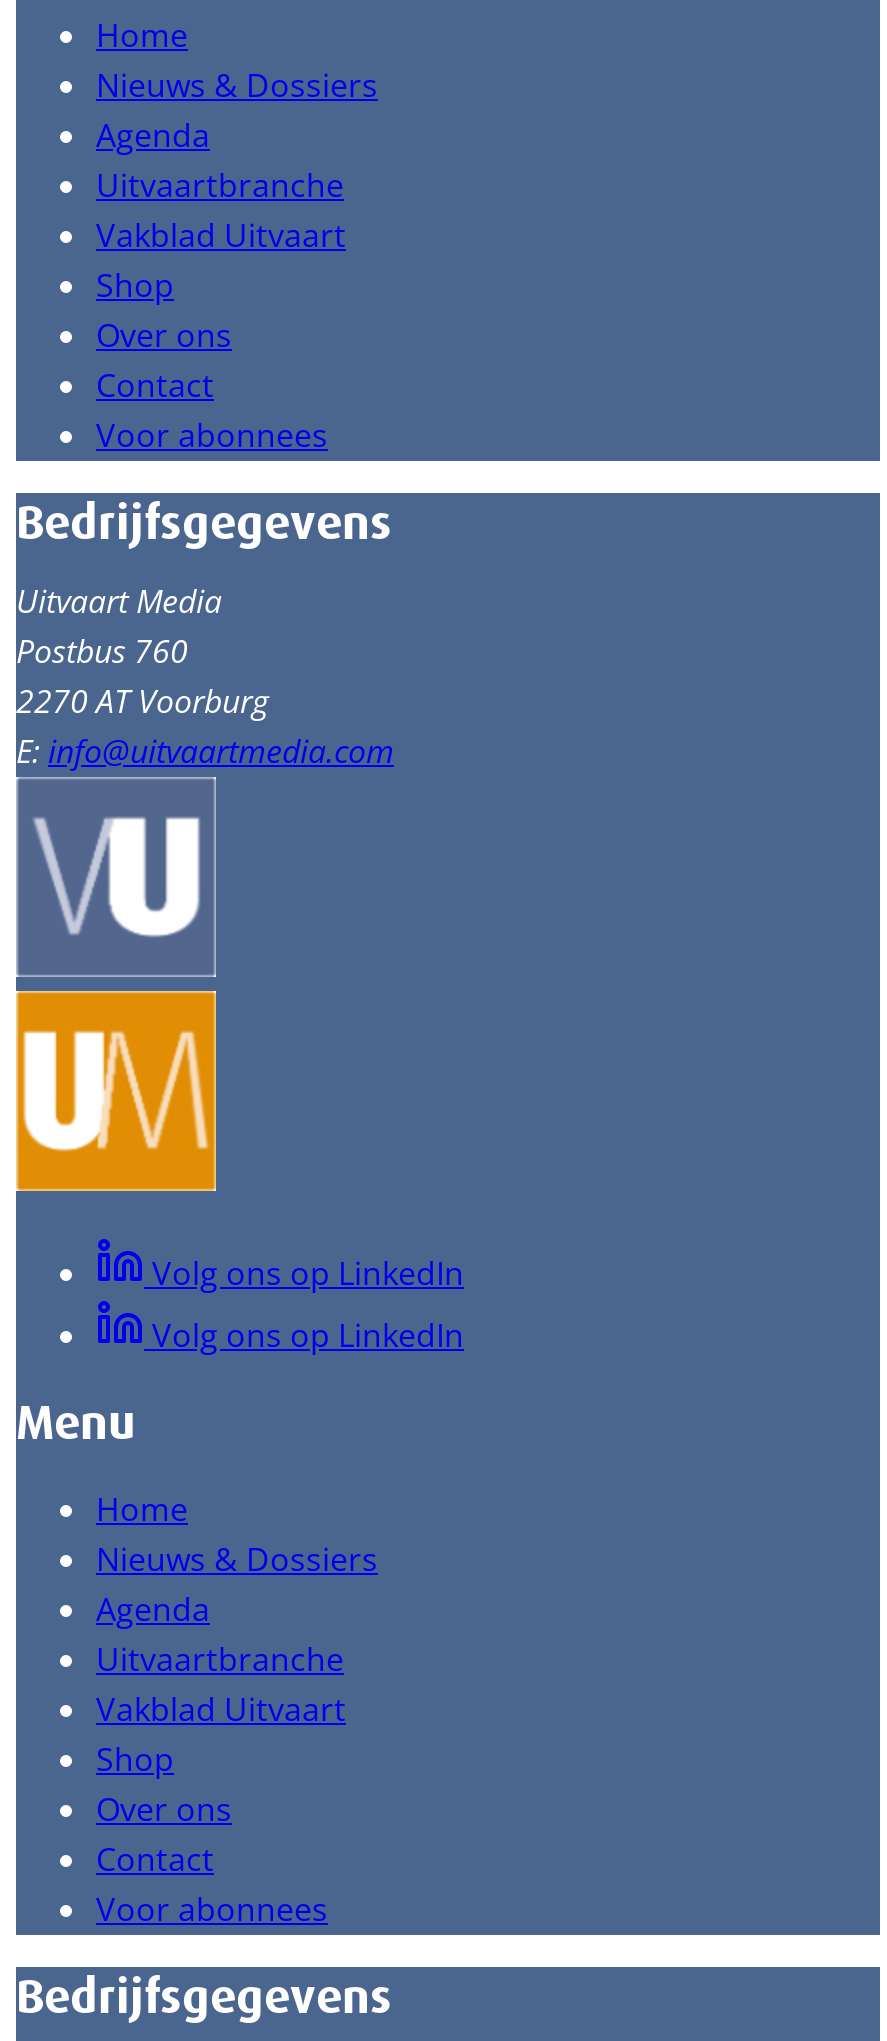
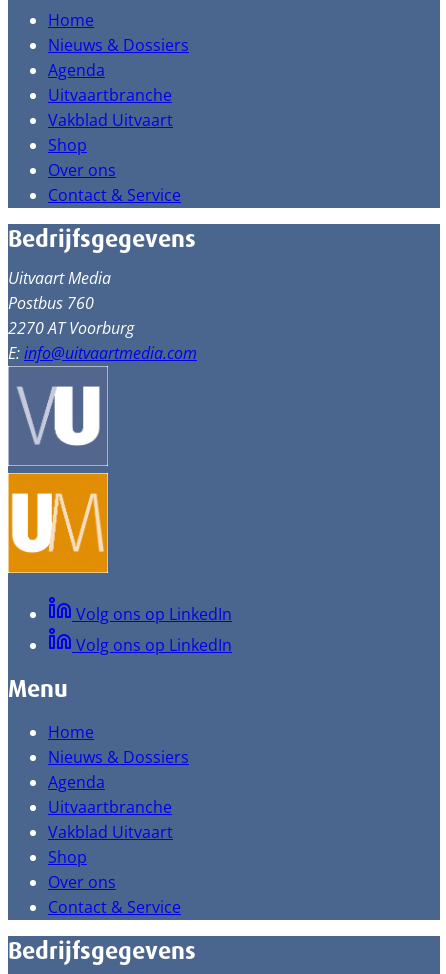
- Contact
- Voor abonnees
+ Contact & Service

- Contact
- Voor abonnees
+ Contact & Service
